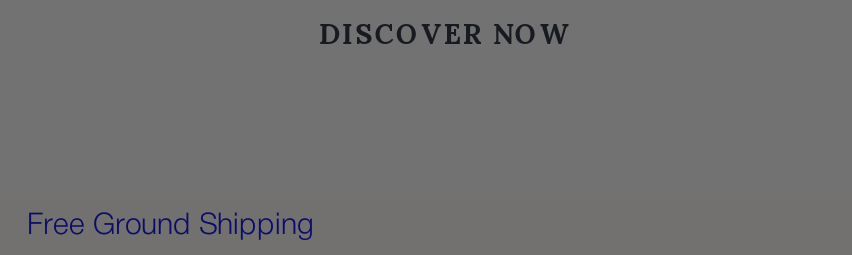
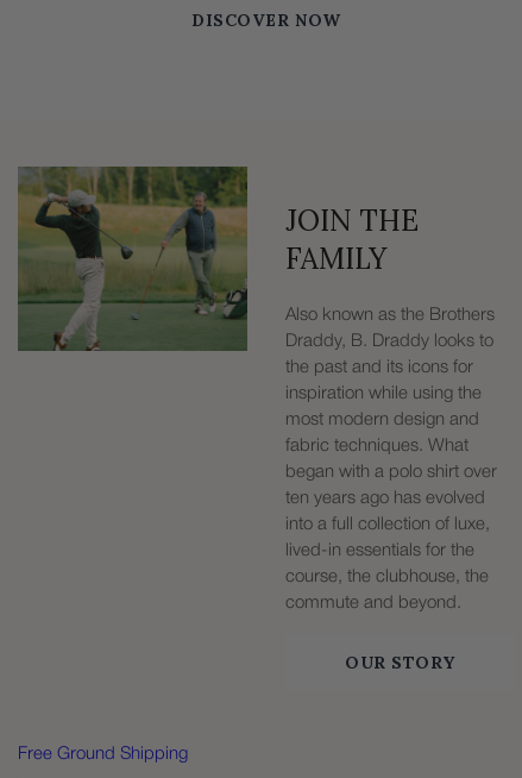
+ [image]
+ JOIN THE
+ FAMILY
+ Also known as the Brothers
+ Draddy, B. Draddy looks to
+ the past and its icons for
+ inspiration while using the
+ most modern design and
+ fabric techniques. What
+ began with a polo shirt over
+ ten years ago has evolved
+ into a full collection of luxe,
+ lived-in essentials for the
+ course, the clubhouse, the
+ commute and beyond.
+ OUR STORY
